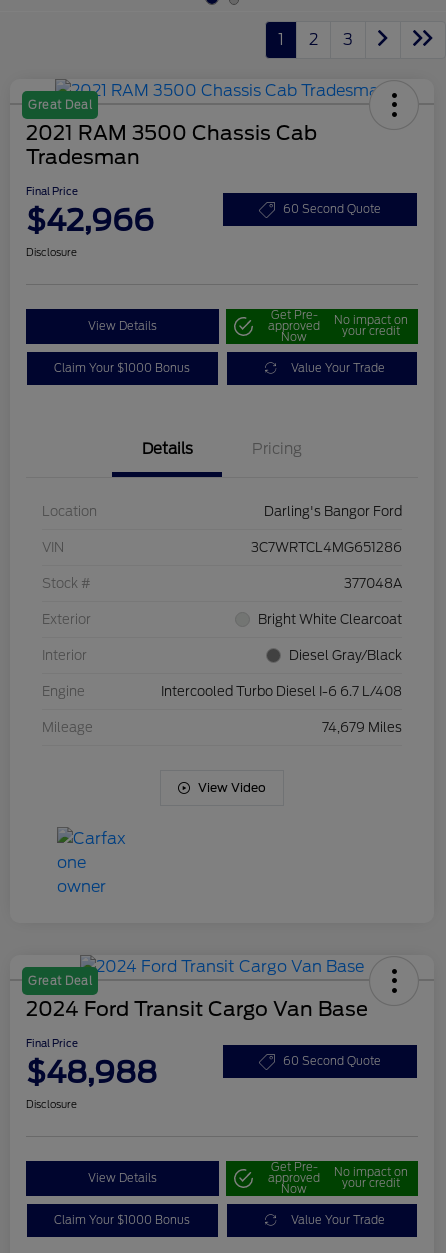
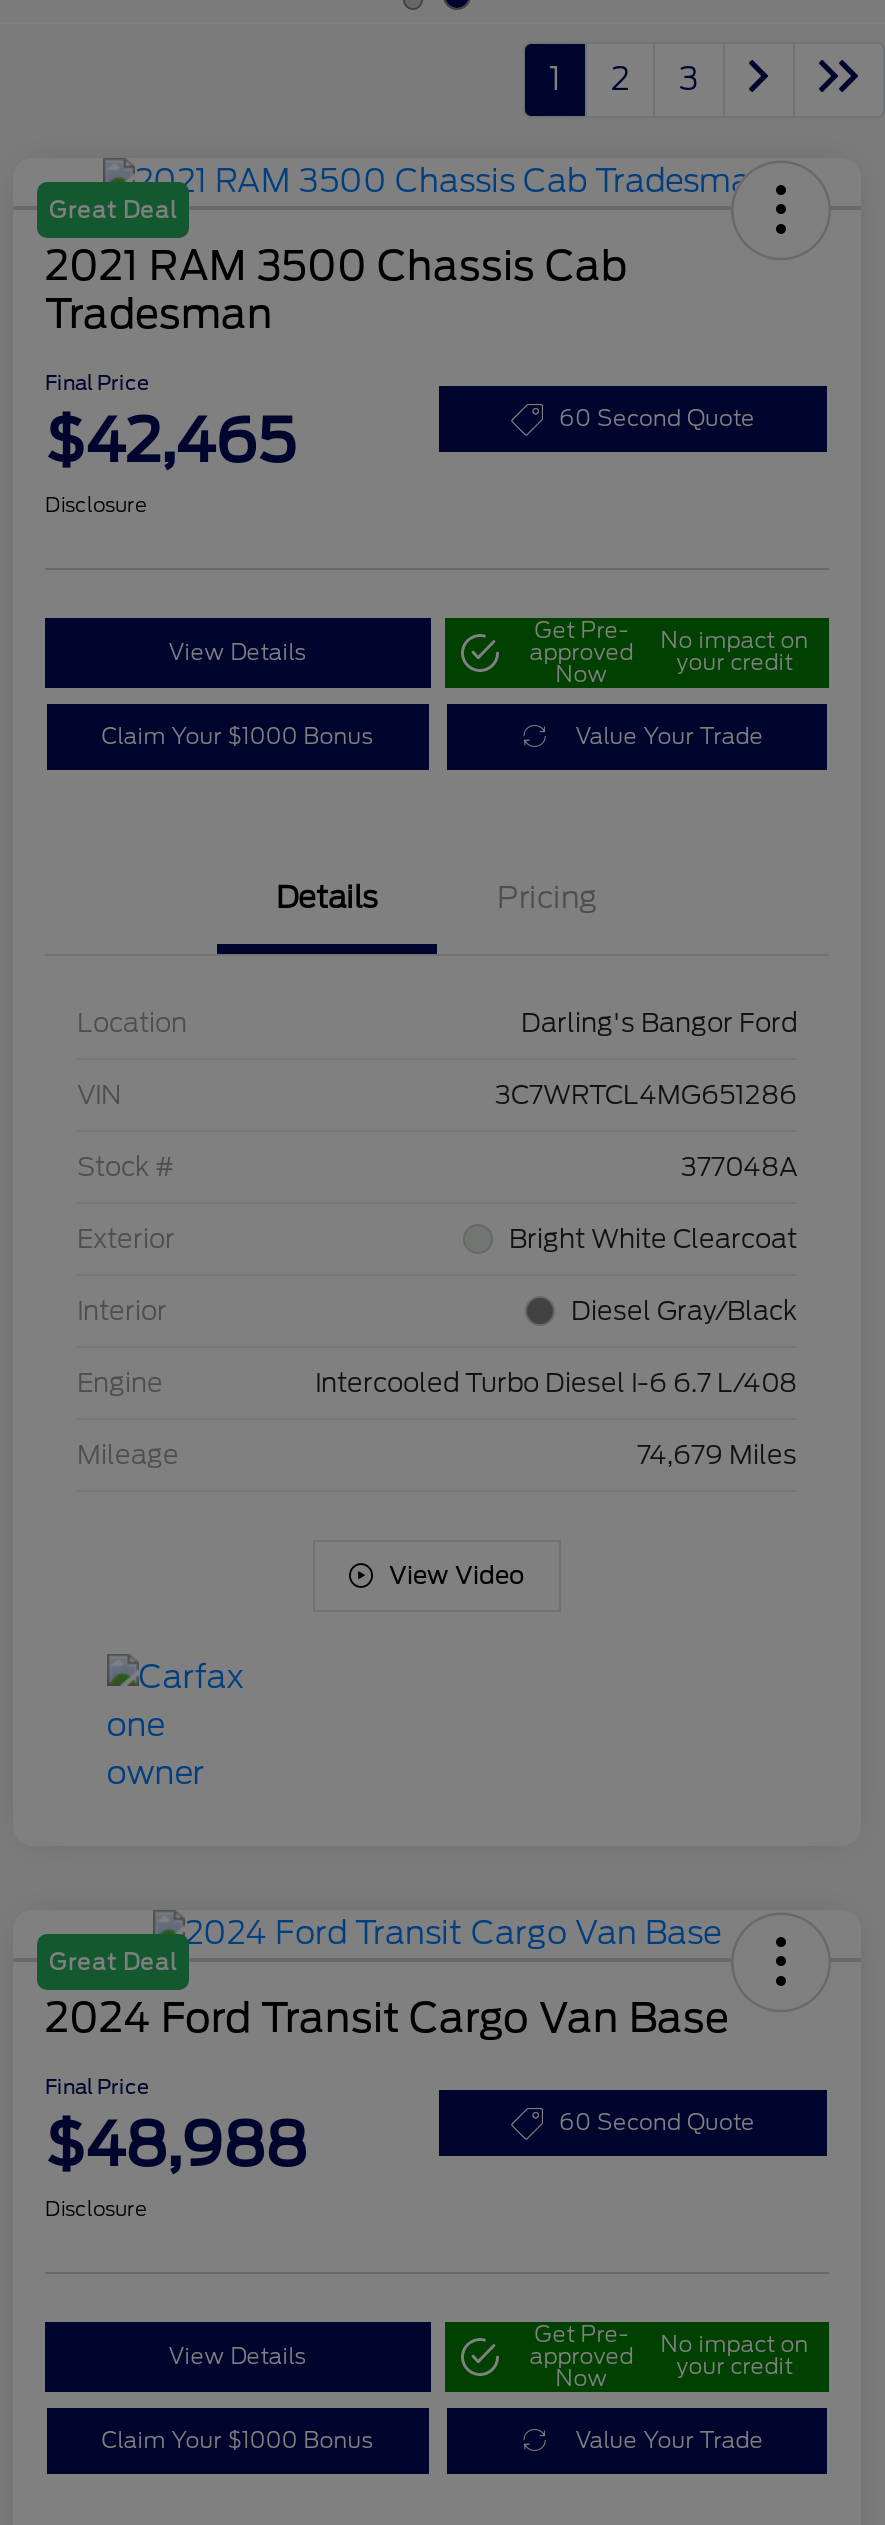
- $42,966
+ $42,465
